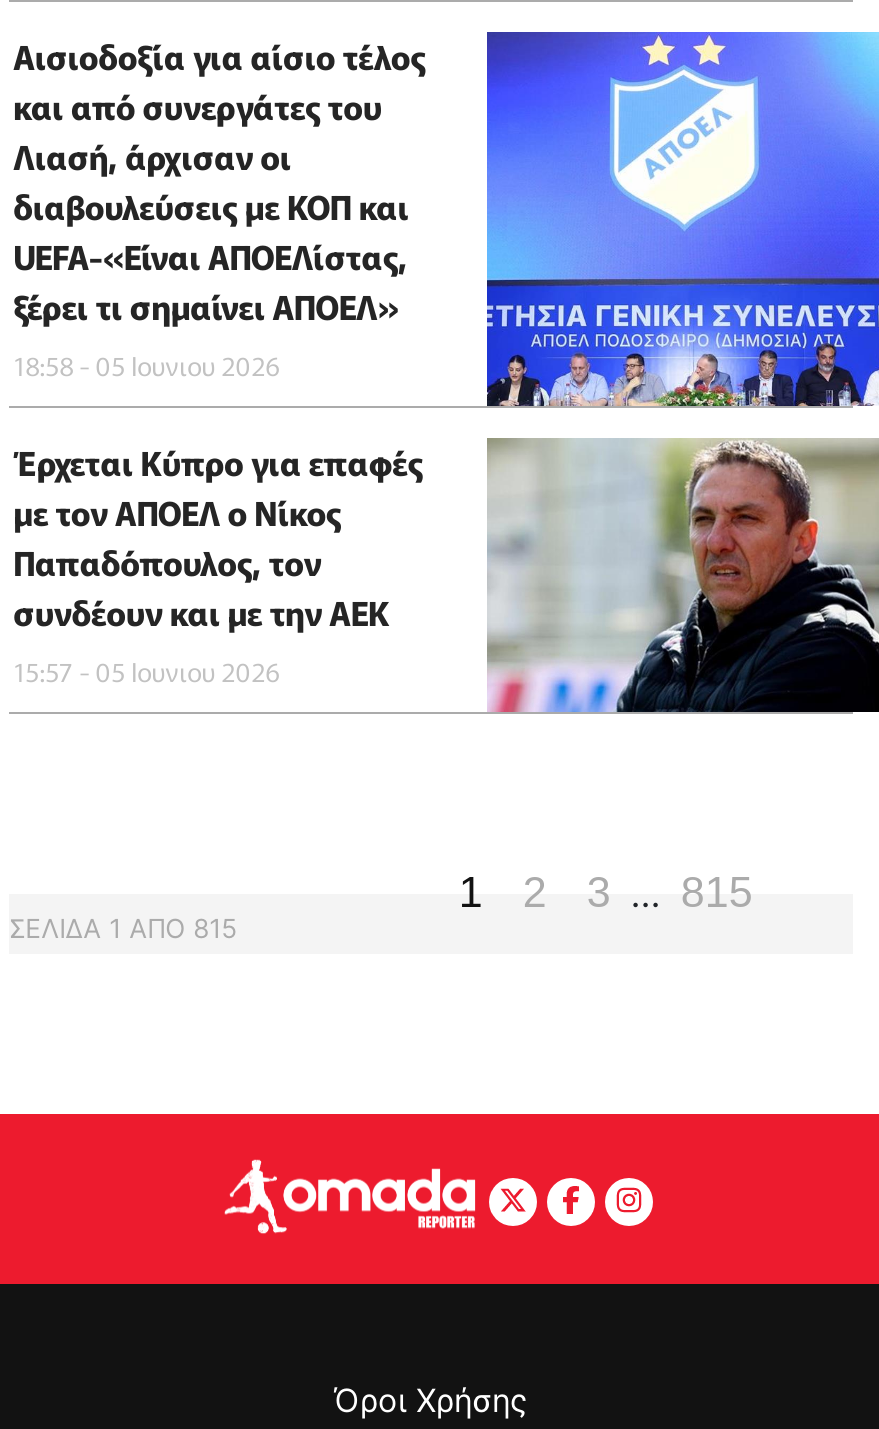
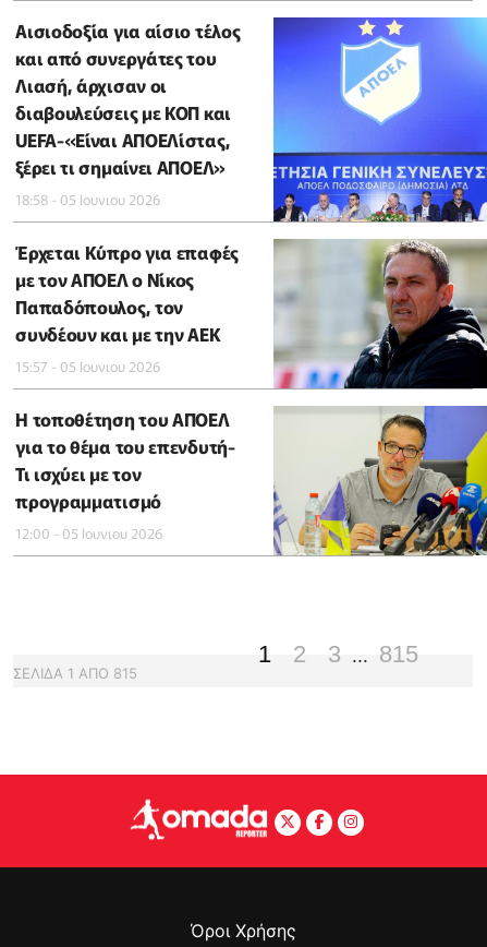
+ [image]
+ Η τοποθέτηση του ΑΠΟΕΛ
+ για το θέμα του επενδυτή-
+ Τι ισχύει με τον
+ προγραμματισμό
+ 12:00 - 05 Ιουνιου 2026
